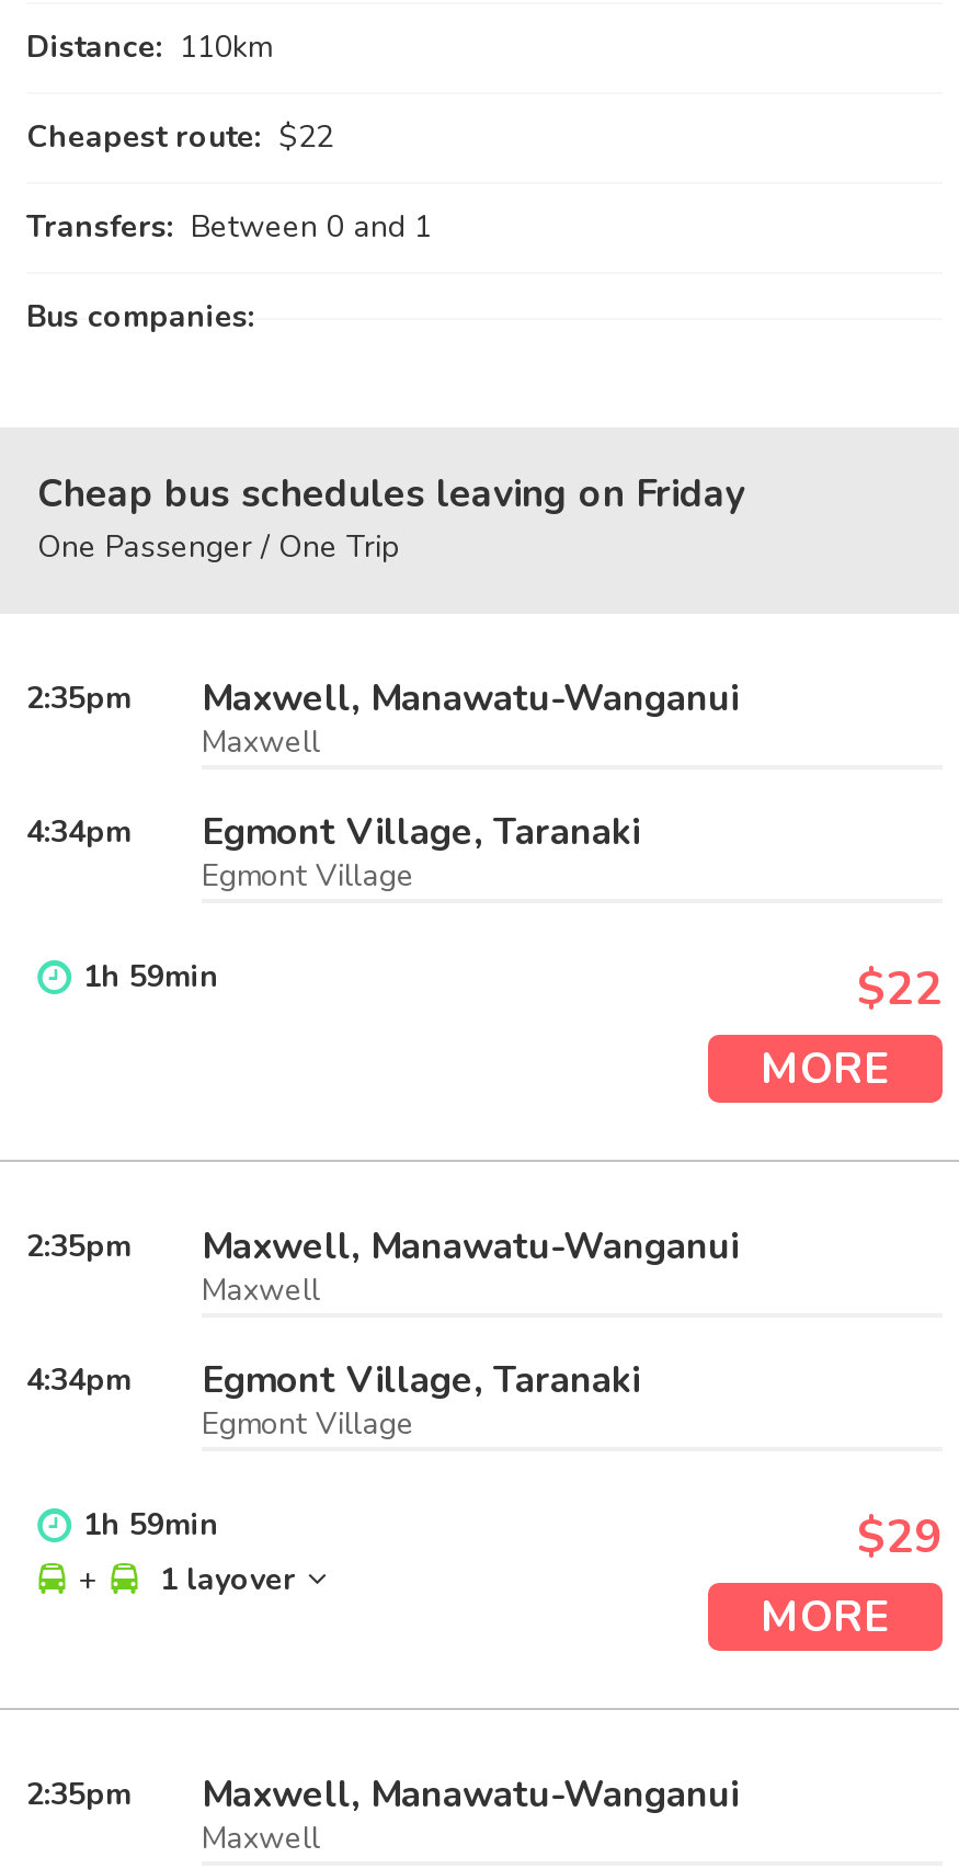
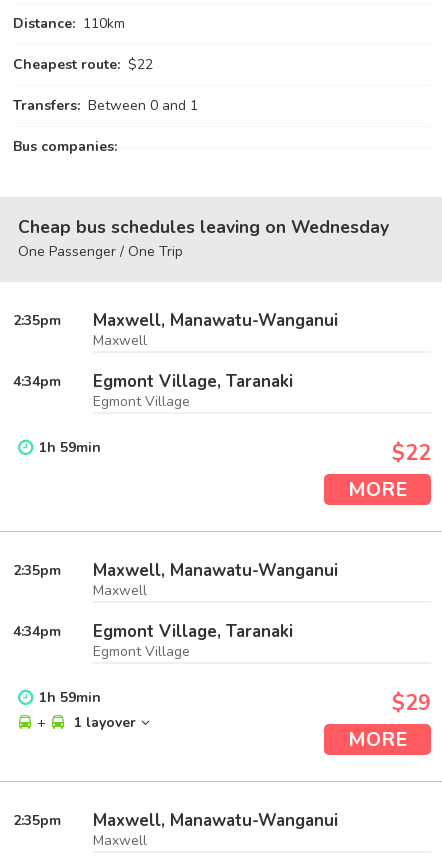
- Cheap bus schedules leaving on Friday
+ Cheap bus schedules leaving on Wednesday
